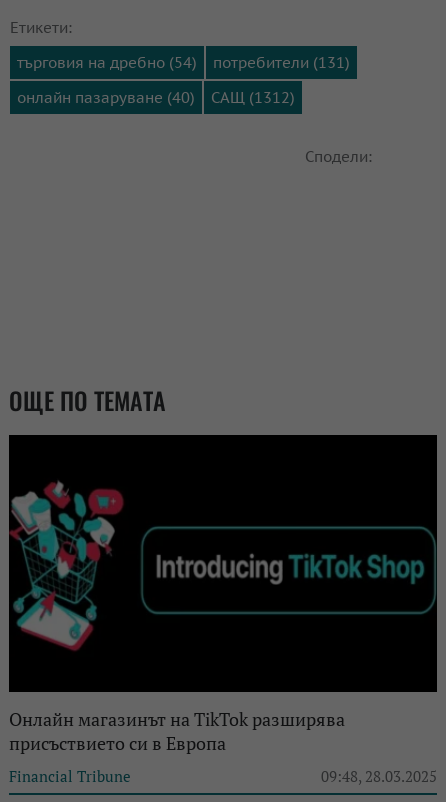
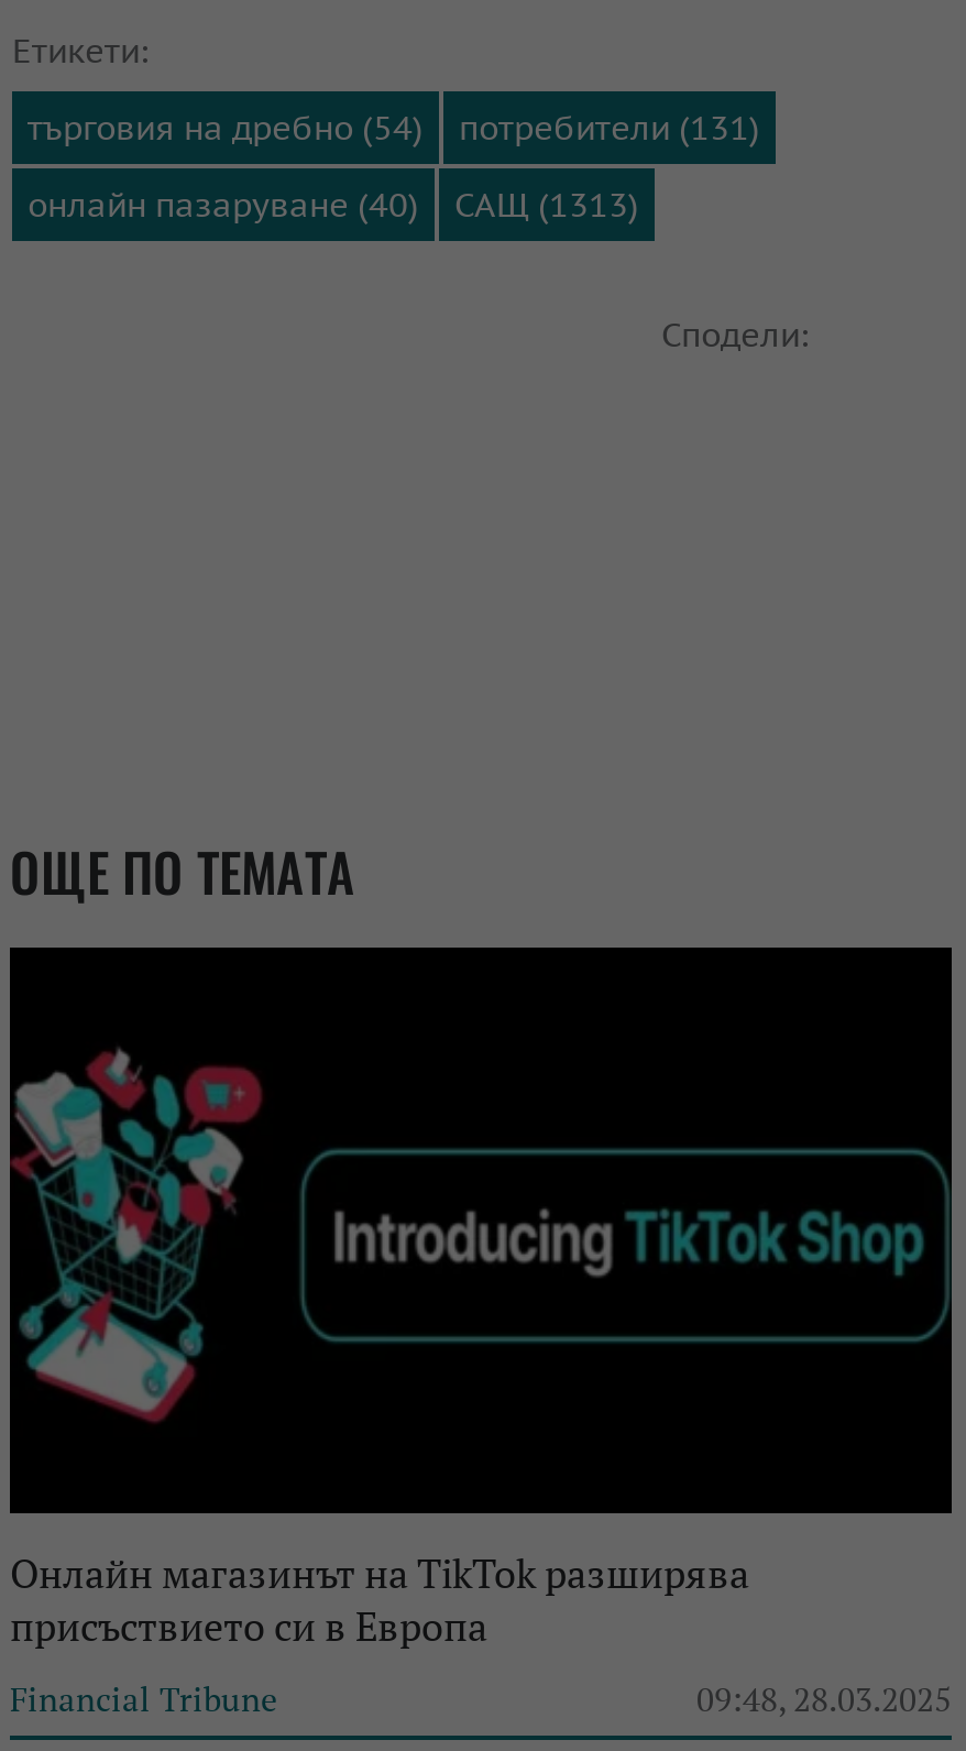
- онлайн пазаруване (40) САЩ (1312)
+ онлайн пазаруване (40) САЩ (1313)
